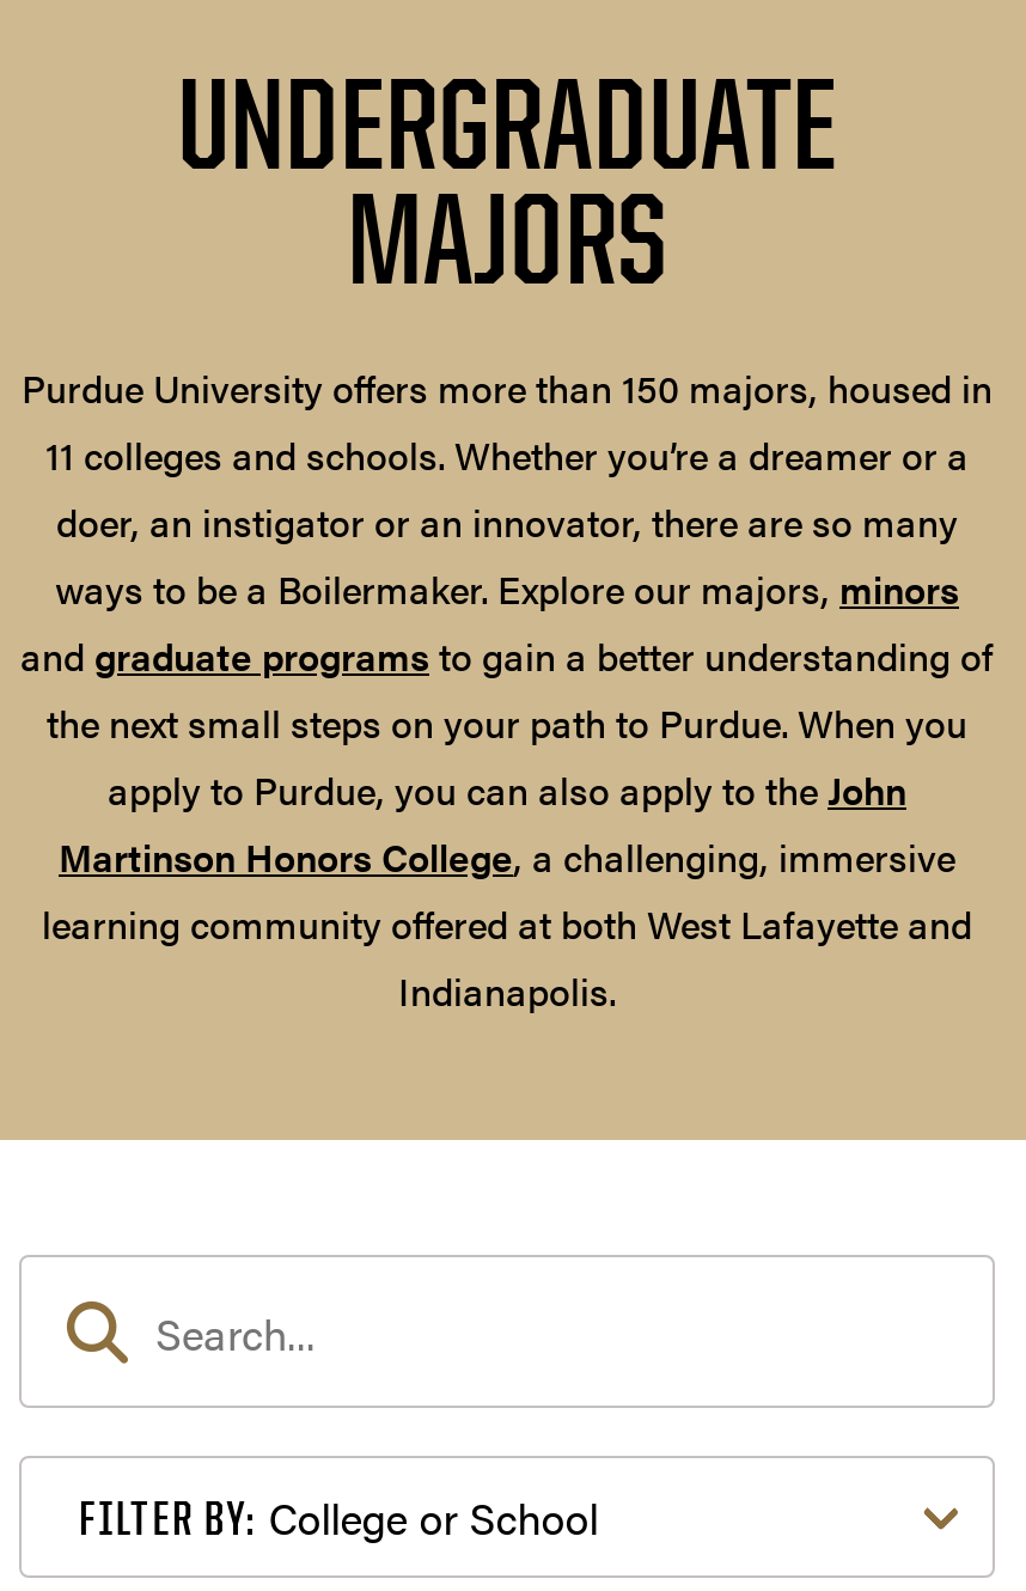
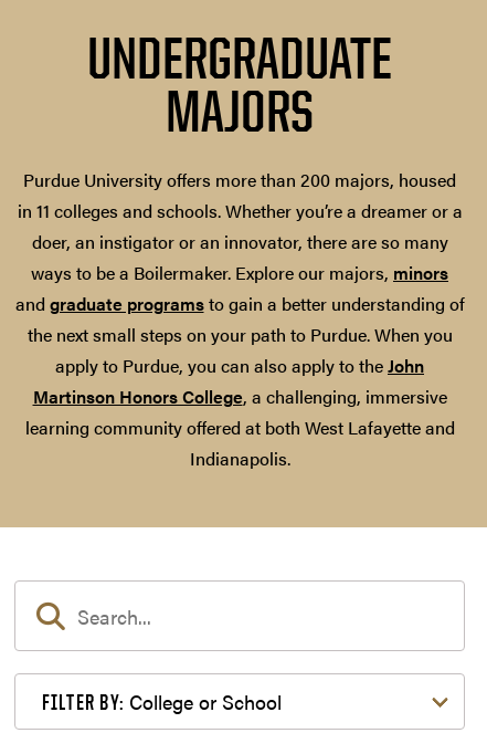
- Purdue University offers more than 150 majors, housed in
- 11 colleges and schools. Whether you’re a dreamer or a
+ Purdue University offers more than 200 majors, housed
+ in 11 colleges and schools. Whether you’re a dreamer or a
